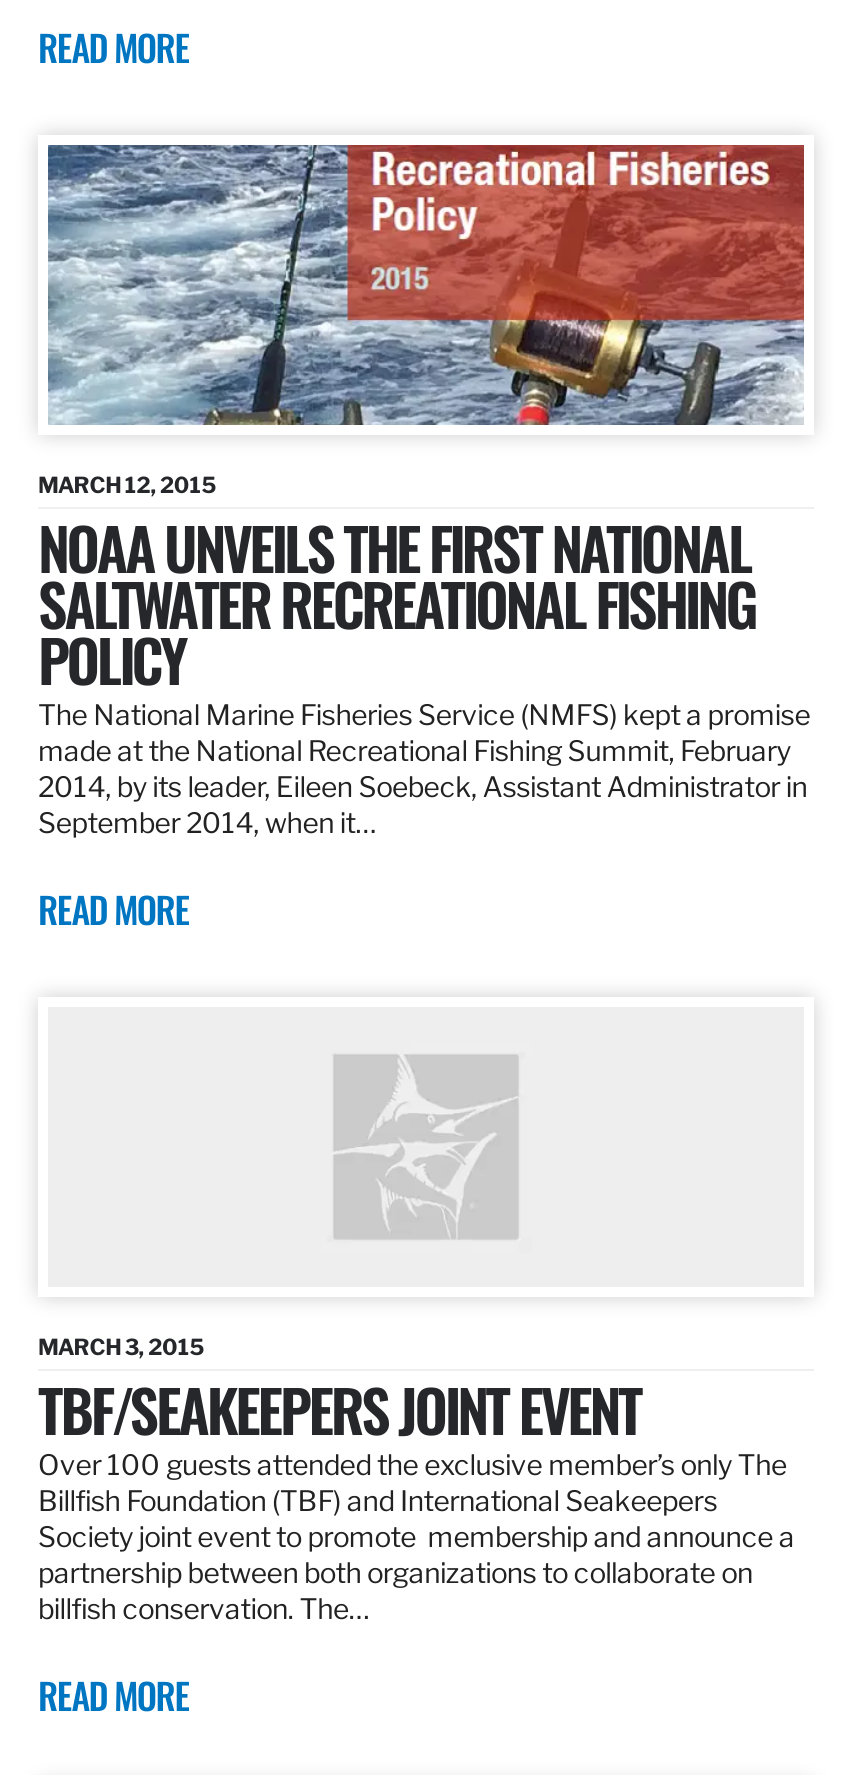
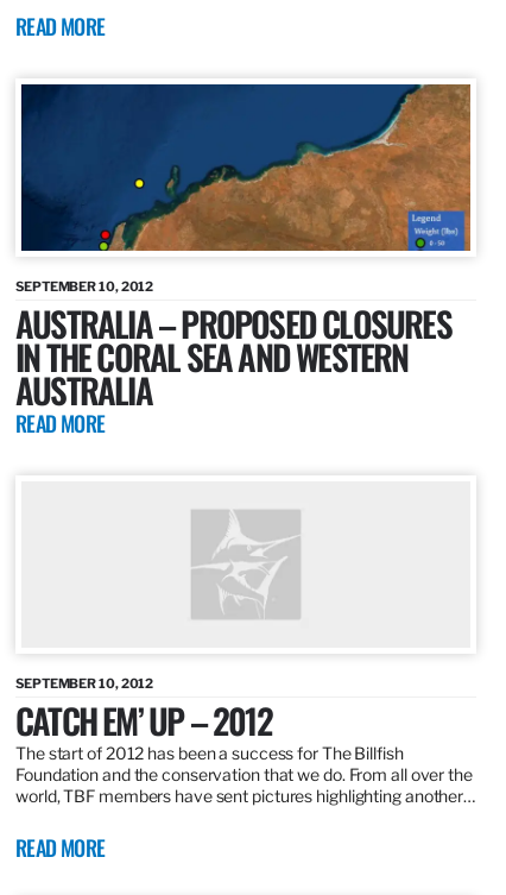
- [image]
- MARCH 12, 2015
- NOAA UNVEILS THE FIRST NATIONAL
- SALTWATER RECREATIONAL FISHING
- POLICY
- The National Marine Fisheries Service (NMFS) kept a promise
- made at the National Recreational Fishing Summit, February
- 2014, by its leader, Eileen Soebeck, Assistant Administrator in
- September 2014, when it…
+ [image]
+ SEPTEMBER 10, 2012
+ AUSTRALIA – PROPOSED CLOSURES
+ IN THE CORAL SEA AND WESTERN
+ AUSTRALIA

- MARCH 3, 2015
- TBF/SEAKEEPERS JOINT EVENT
- Over 100 guests attended the exclusive member’s only The
- Billfish Foundation (TBF) and International Seakeepers
- Society joint event to promote membership and announce a
- partnership between both organizations to collaborate on
- billfish conservation. The…
+ SEPTEMBER 10, 2012
+ CATCH EM’ UP – 2012
+ The start of 2012 has been a success for The Billfish
+ Foundation and the conservation that we do. From all over the
+ world, TBF members have sent pictures highlighting another…
